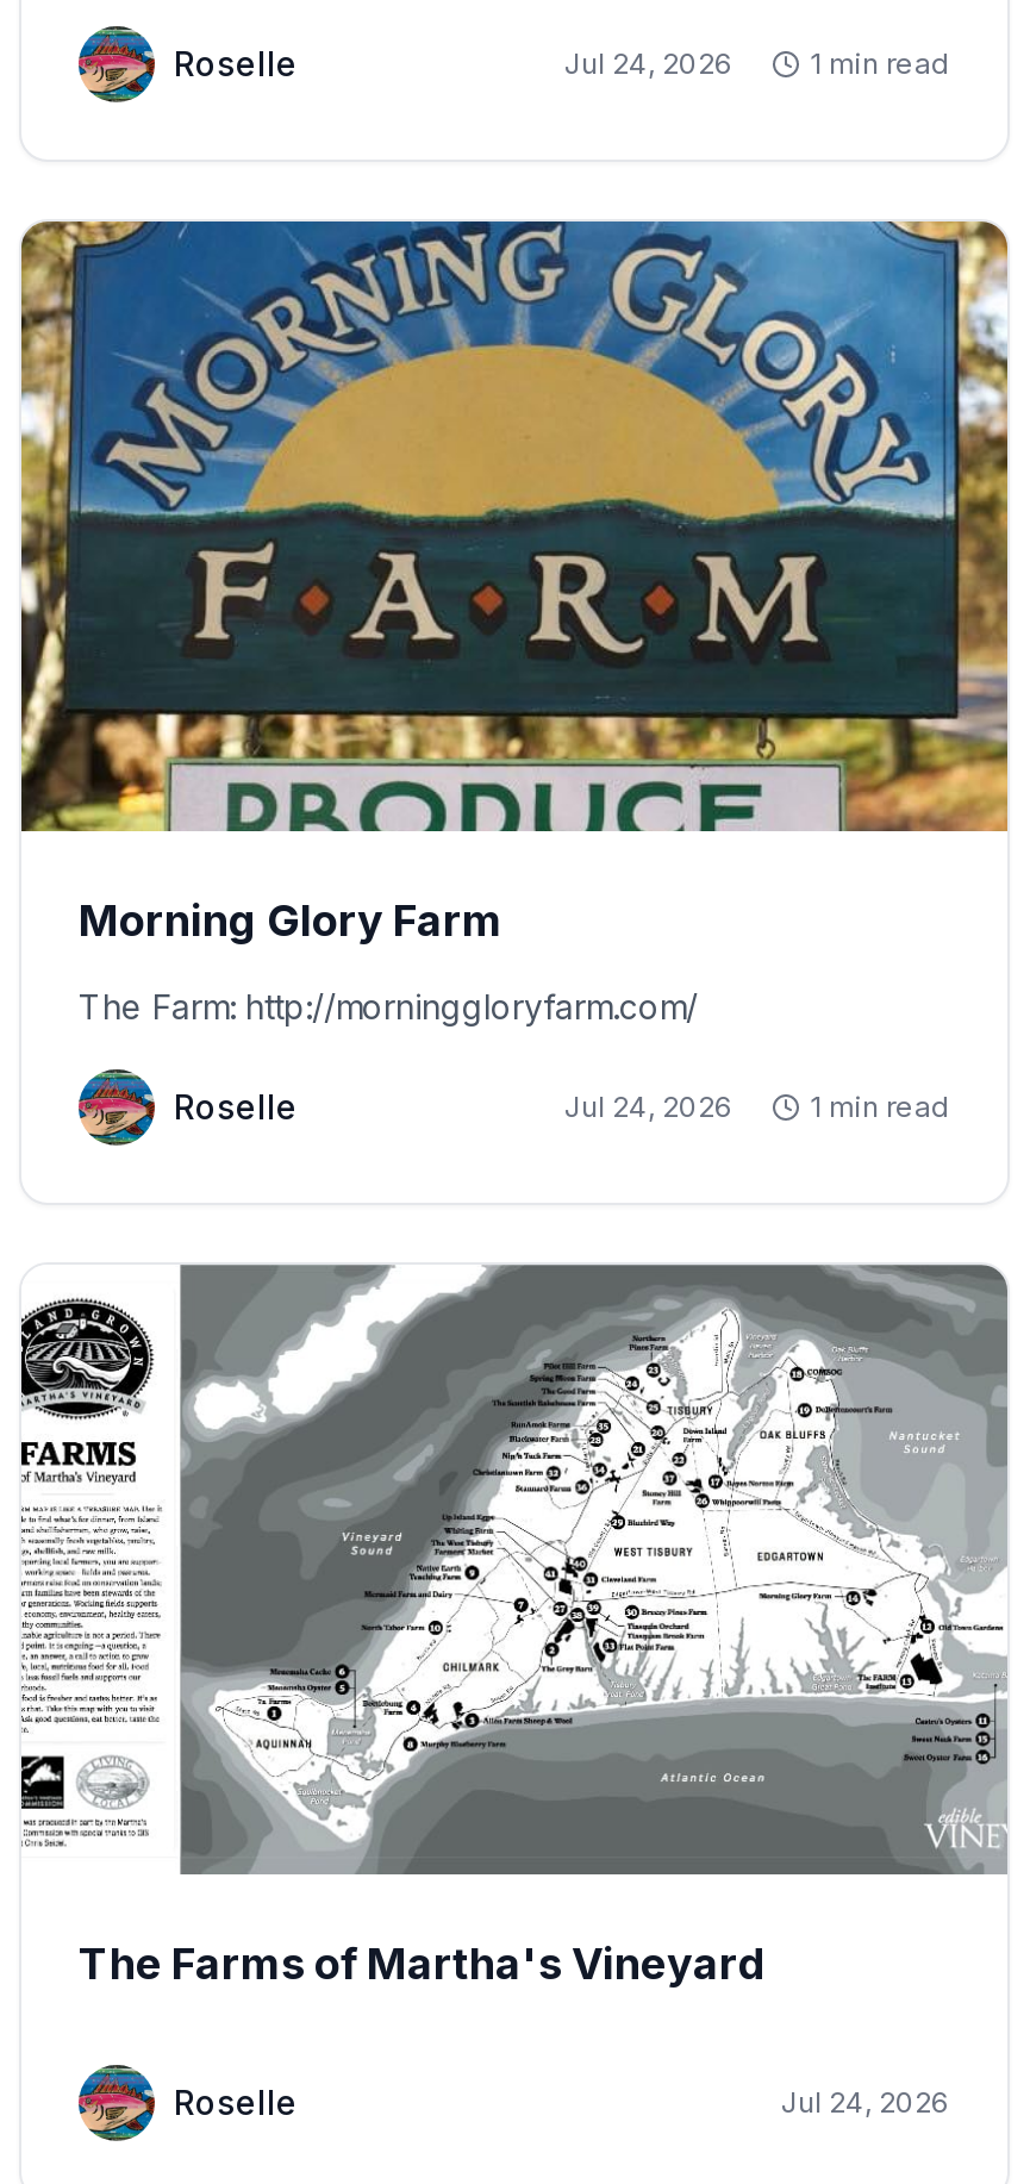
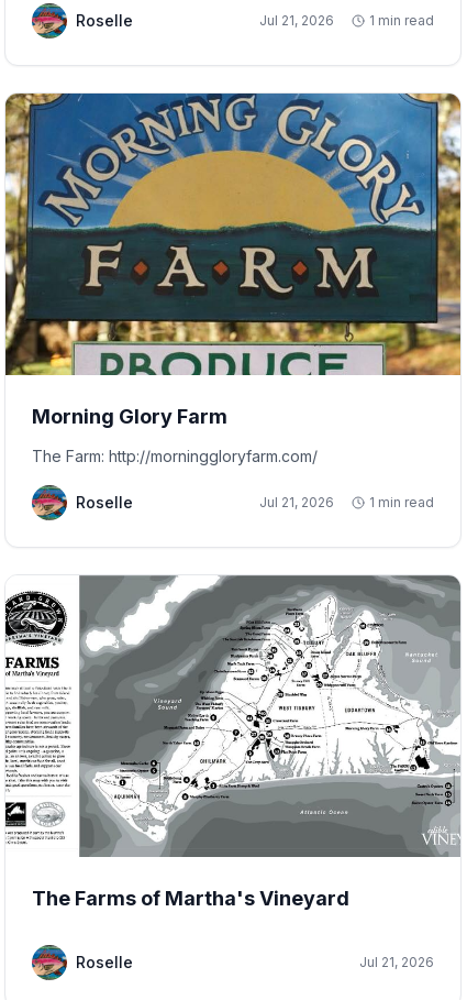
- Jul 24, 2026
+ Jul 21, 2026

- Jul 24, 2026
+ Jul 21, 2026

- Jul 24, 2026
+ Jul 21, 2026
